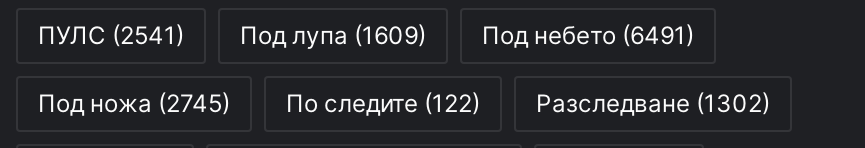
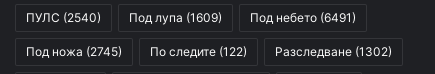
- ПУЛС (2541) Под лупа (1609) Под небето (6491)
+ ПУЛС (2540) Под лупа (1609) Под небето (6491)
